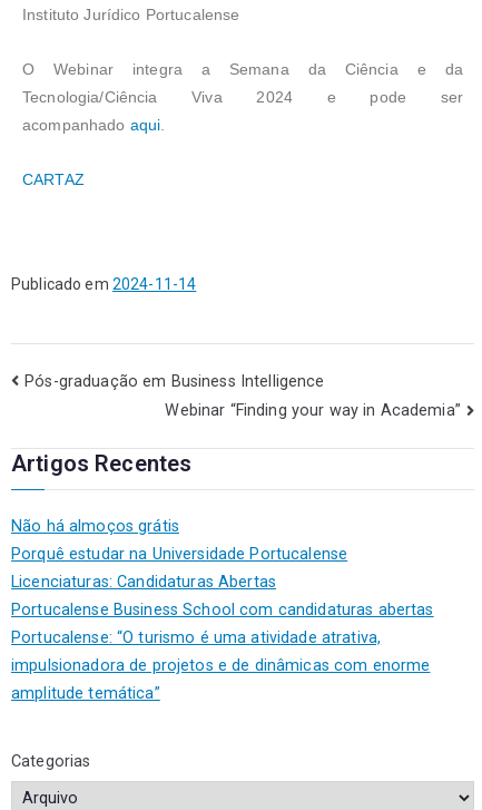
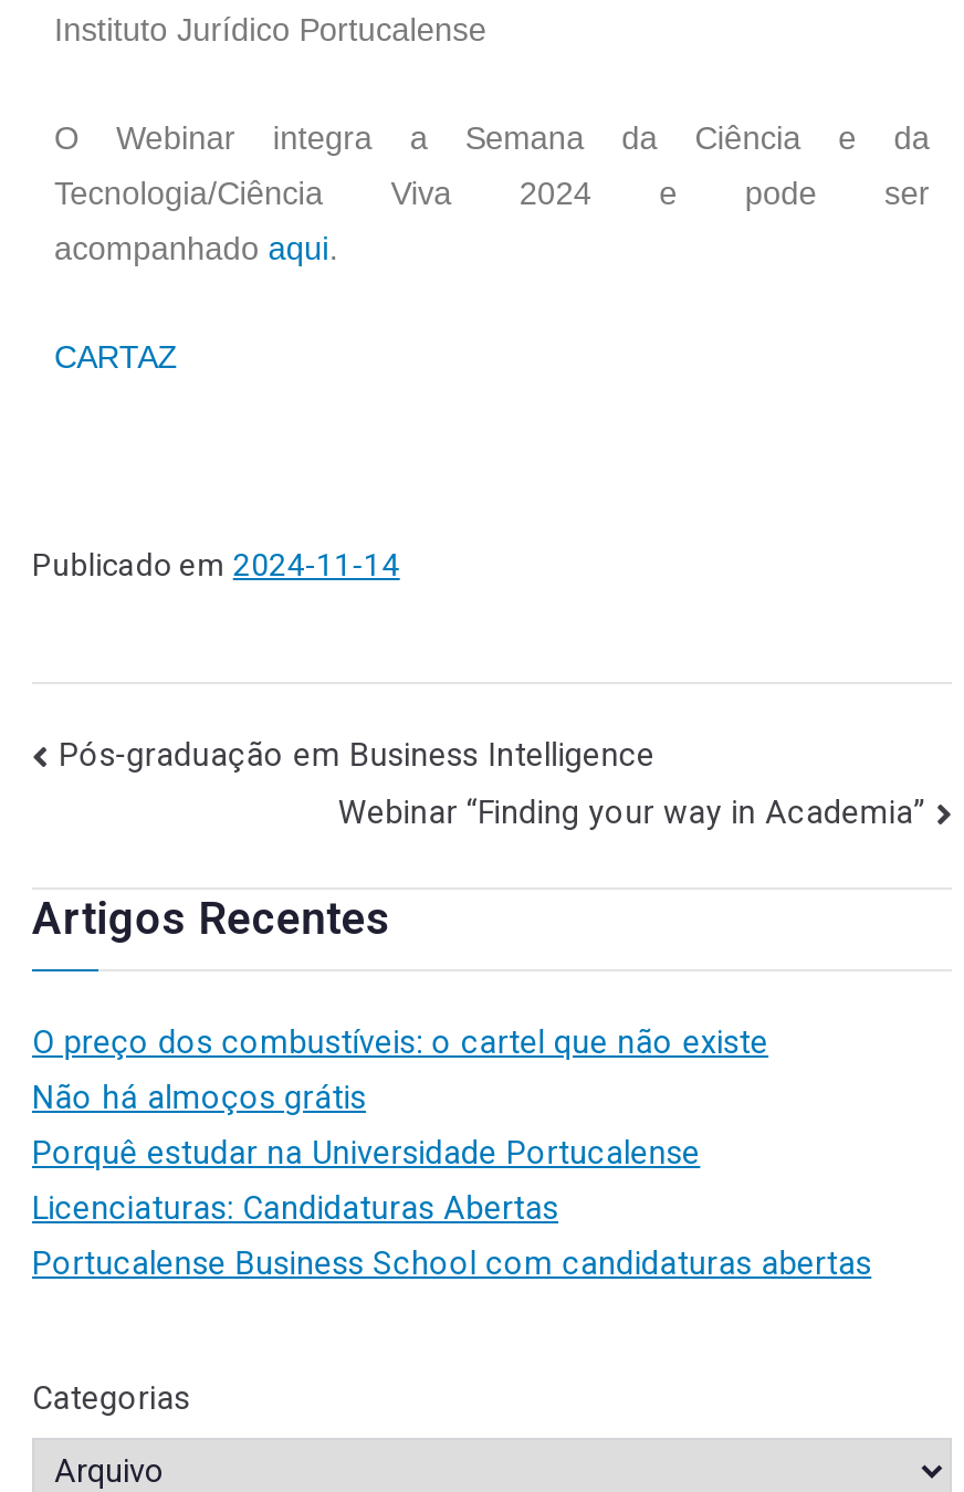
+ O preço dos combustíveis: o cartel que não existe

moved down: Não há almoços grátis | Porquê estudar na Universidade Portucalense | Licenciaturas: Candidaturas Abertas | Portucalense Business School com candidaturas abertas

- Portucalense: “O turismo é uma atividade atrativa,
- impulsionadora de projetos e de dinâmicas com enorme
- amplitude temática”
